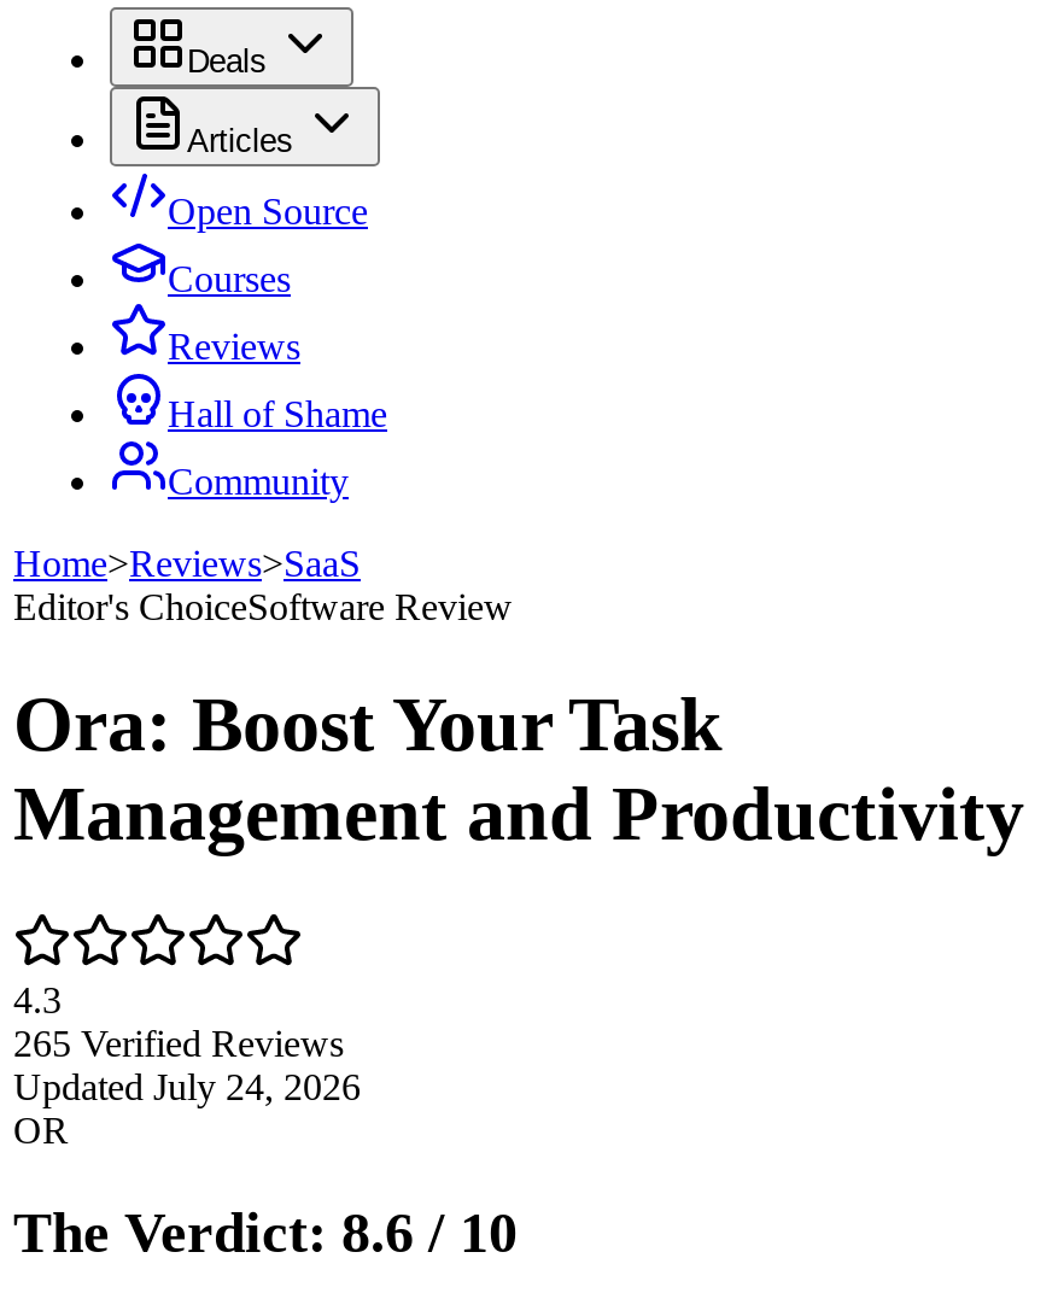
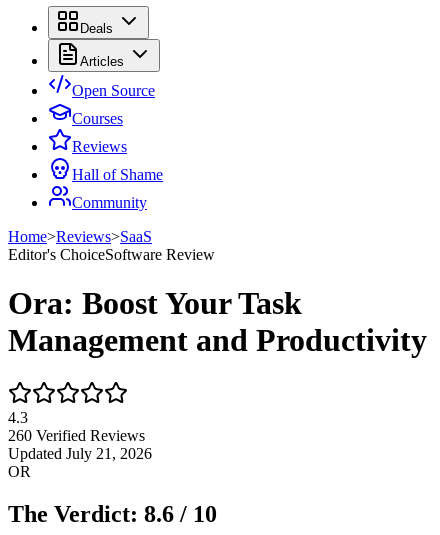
- 265 Verified Reviews
+ 260 Verified Reviews

- Updated July 24, 2026
+ Updated July 21, 2026
